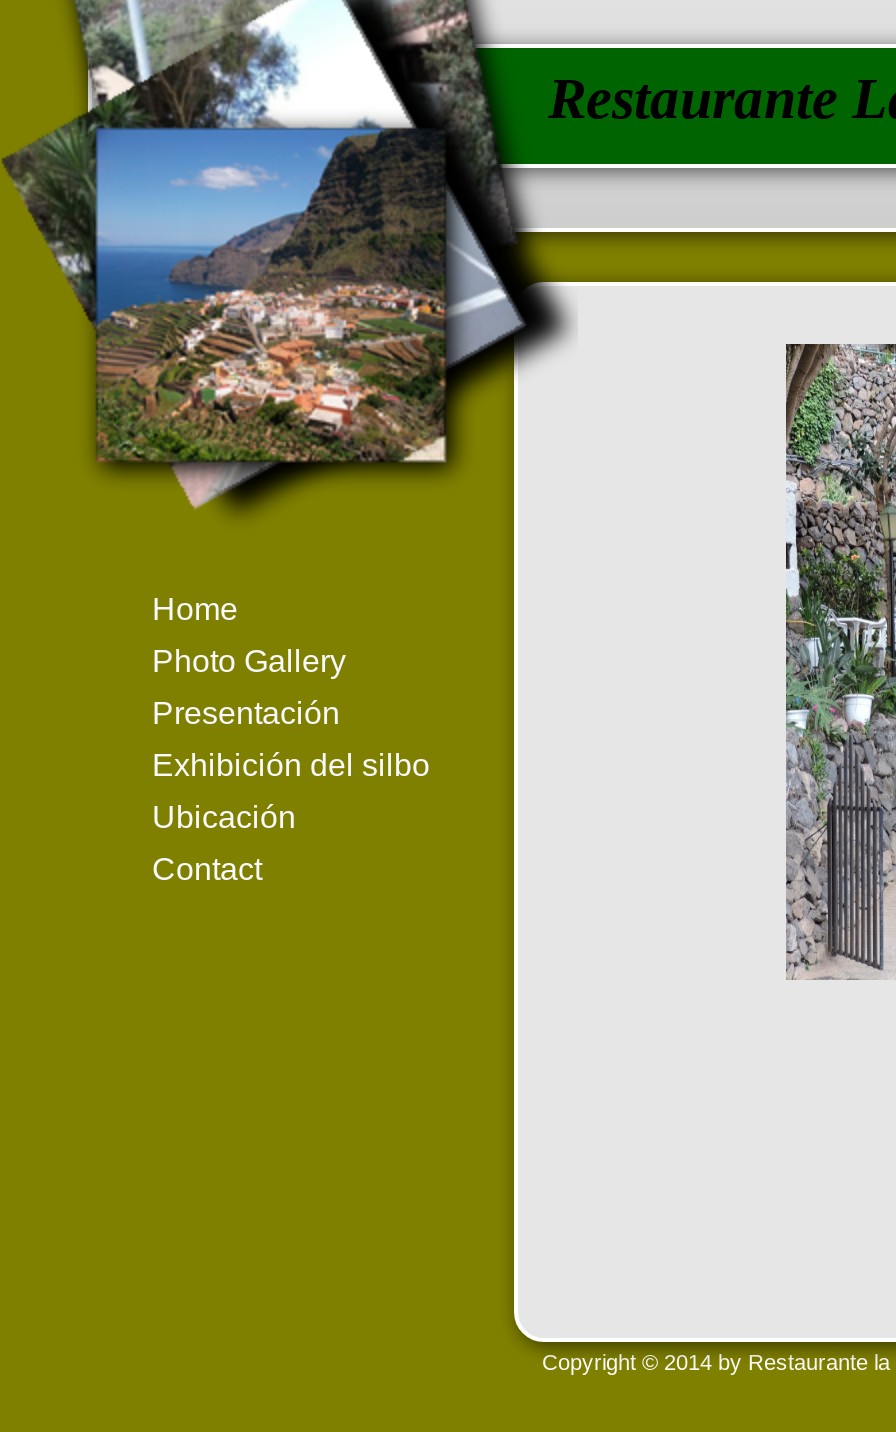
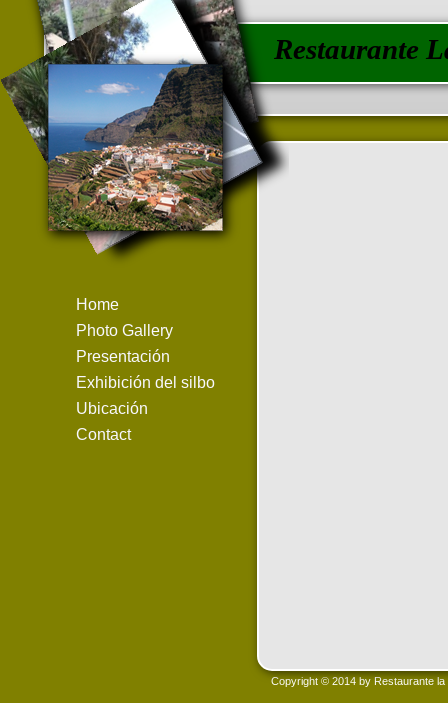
- [image]
